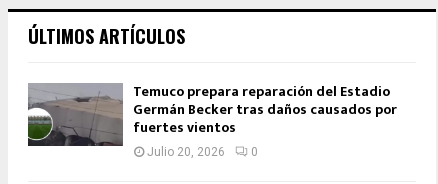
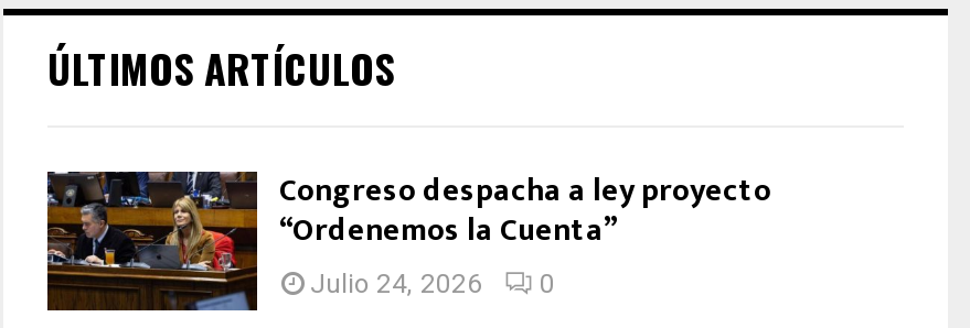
- [image]
- Temuco prepara reparación del Estadio
- Germán Becker tras daños causados por
- fuertes vientos
- Julio 20, 2026
+ [image]
+ Congreso despacha a ley proyecto
+ “Ordenemos la Cuenta”
+ Julio 24, 2026
